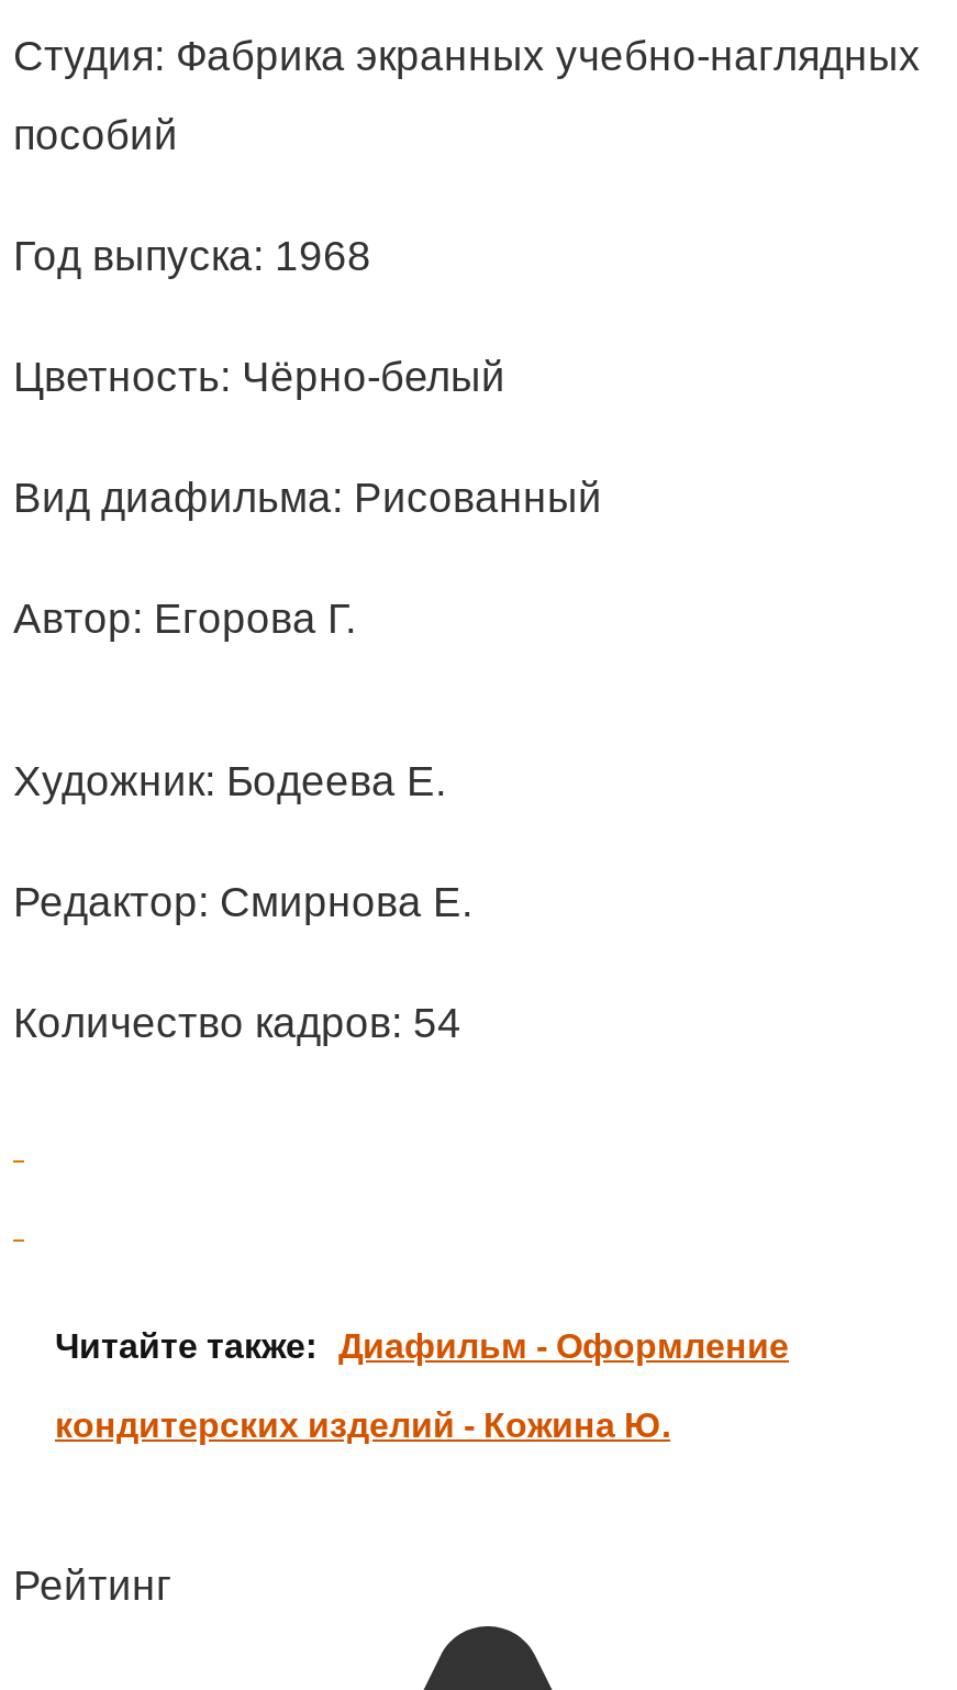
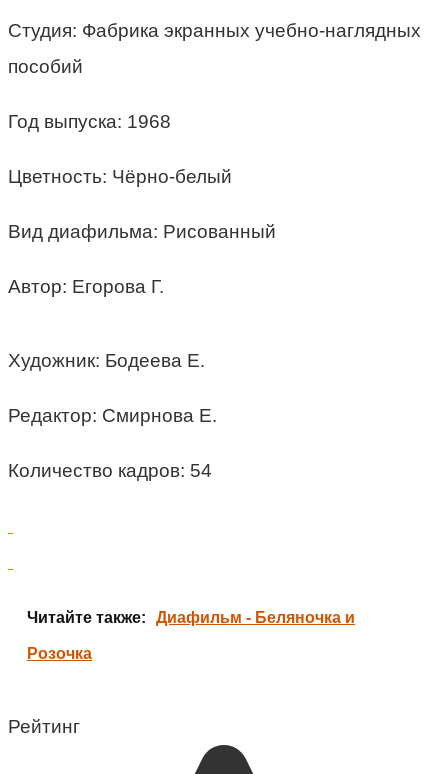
- Читайте также: Диафильм - Оформление
+ Читайте также: Диафильм - Беляночка и

- кондитерских изделий - Кожина Ю.
+ Розочка
